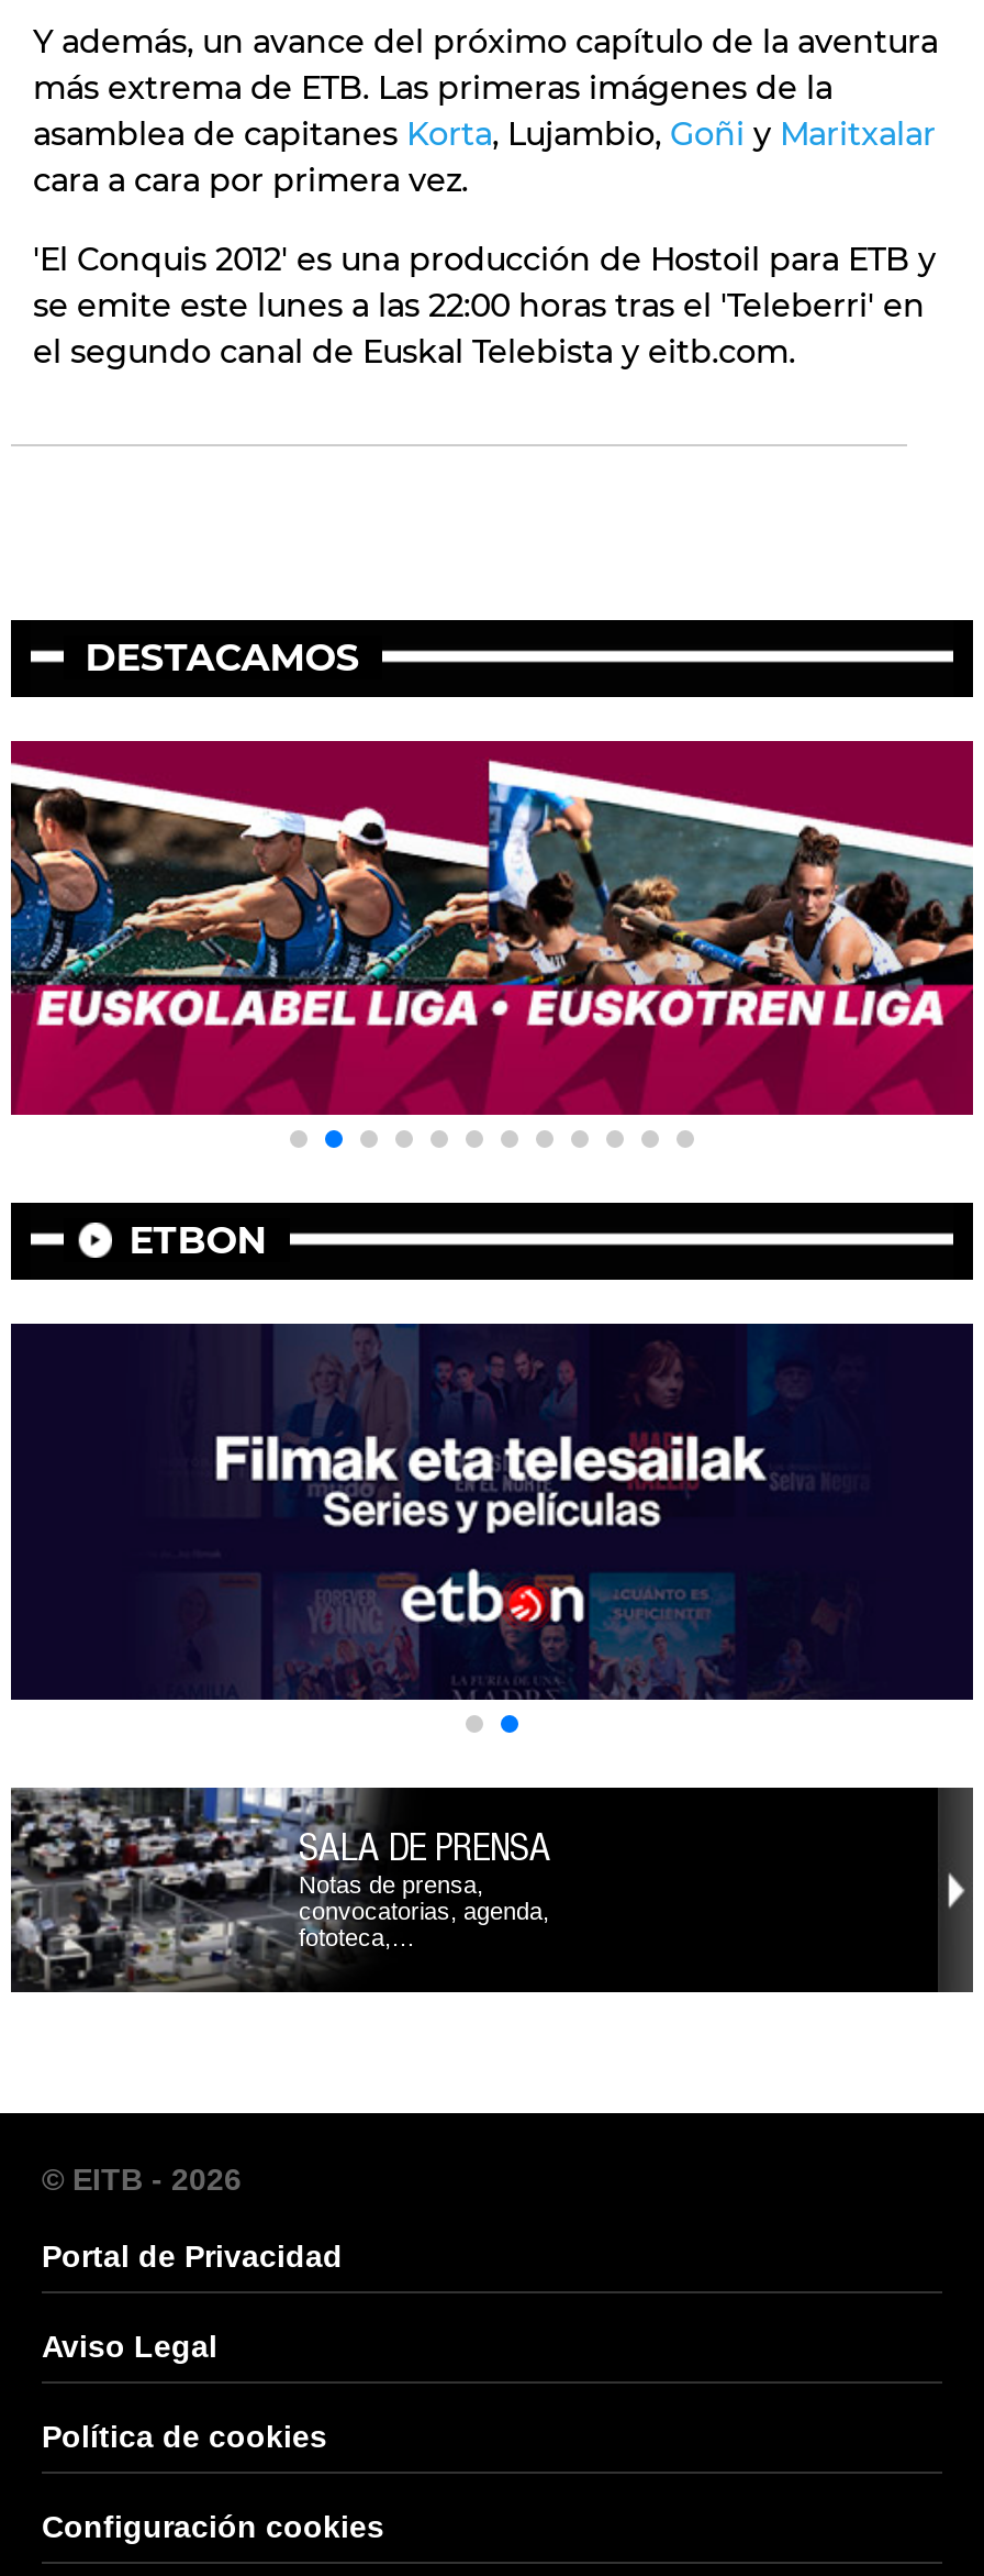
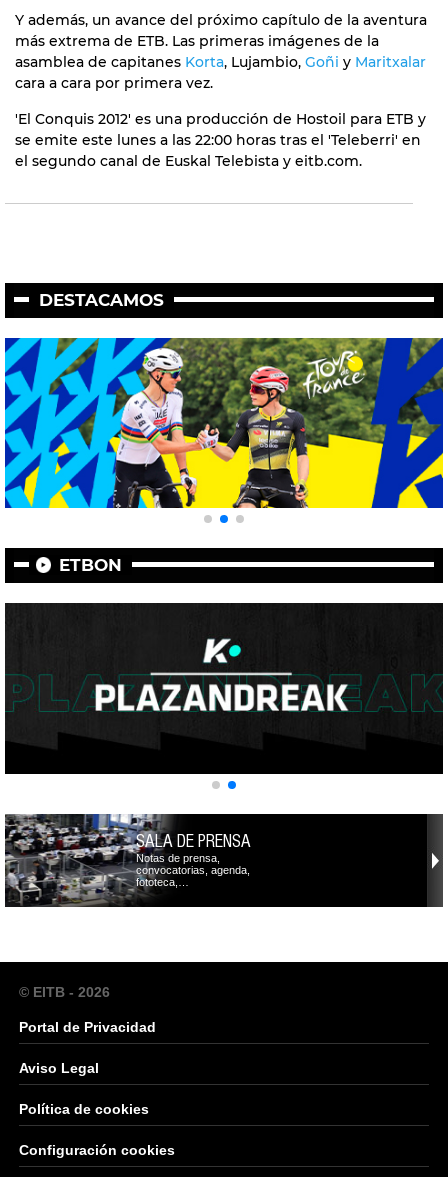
- [image]
+ [image]

- [image]
+ [image]
